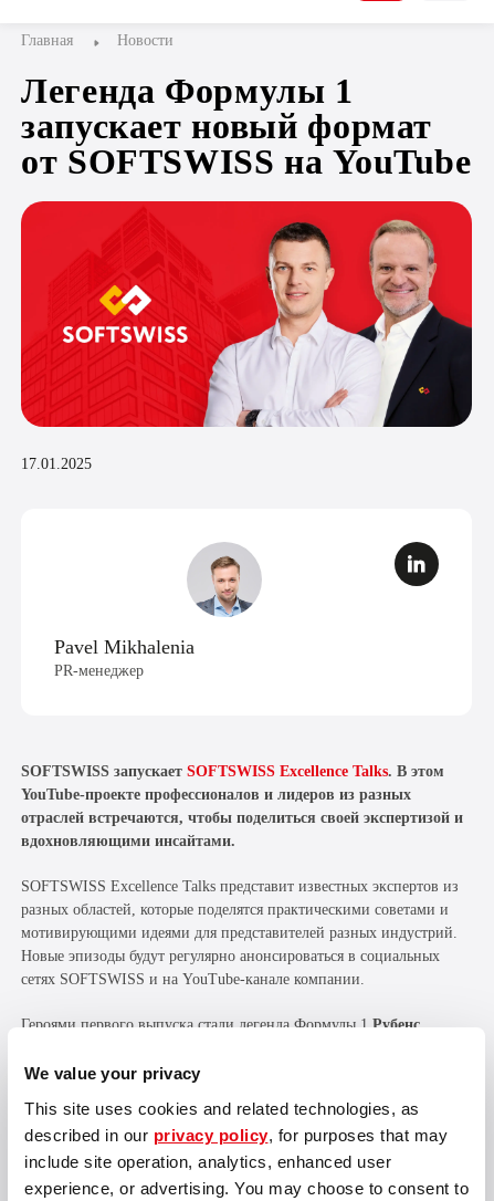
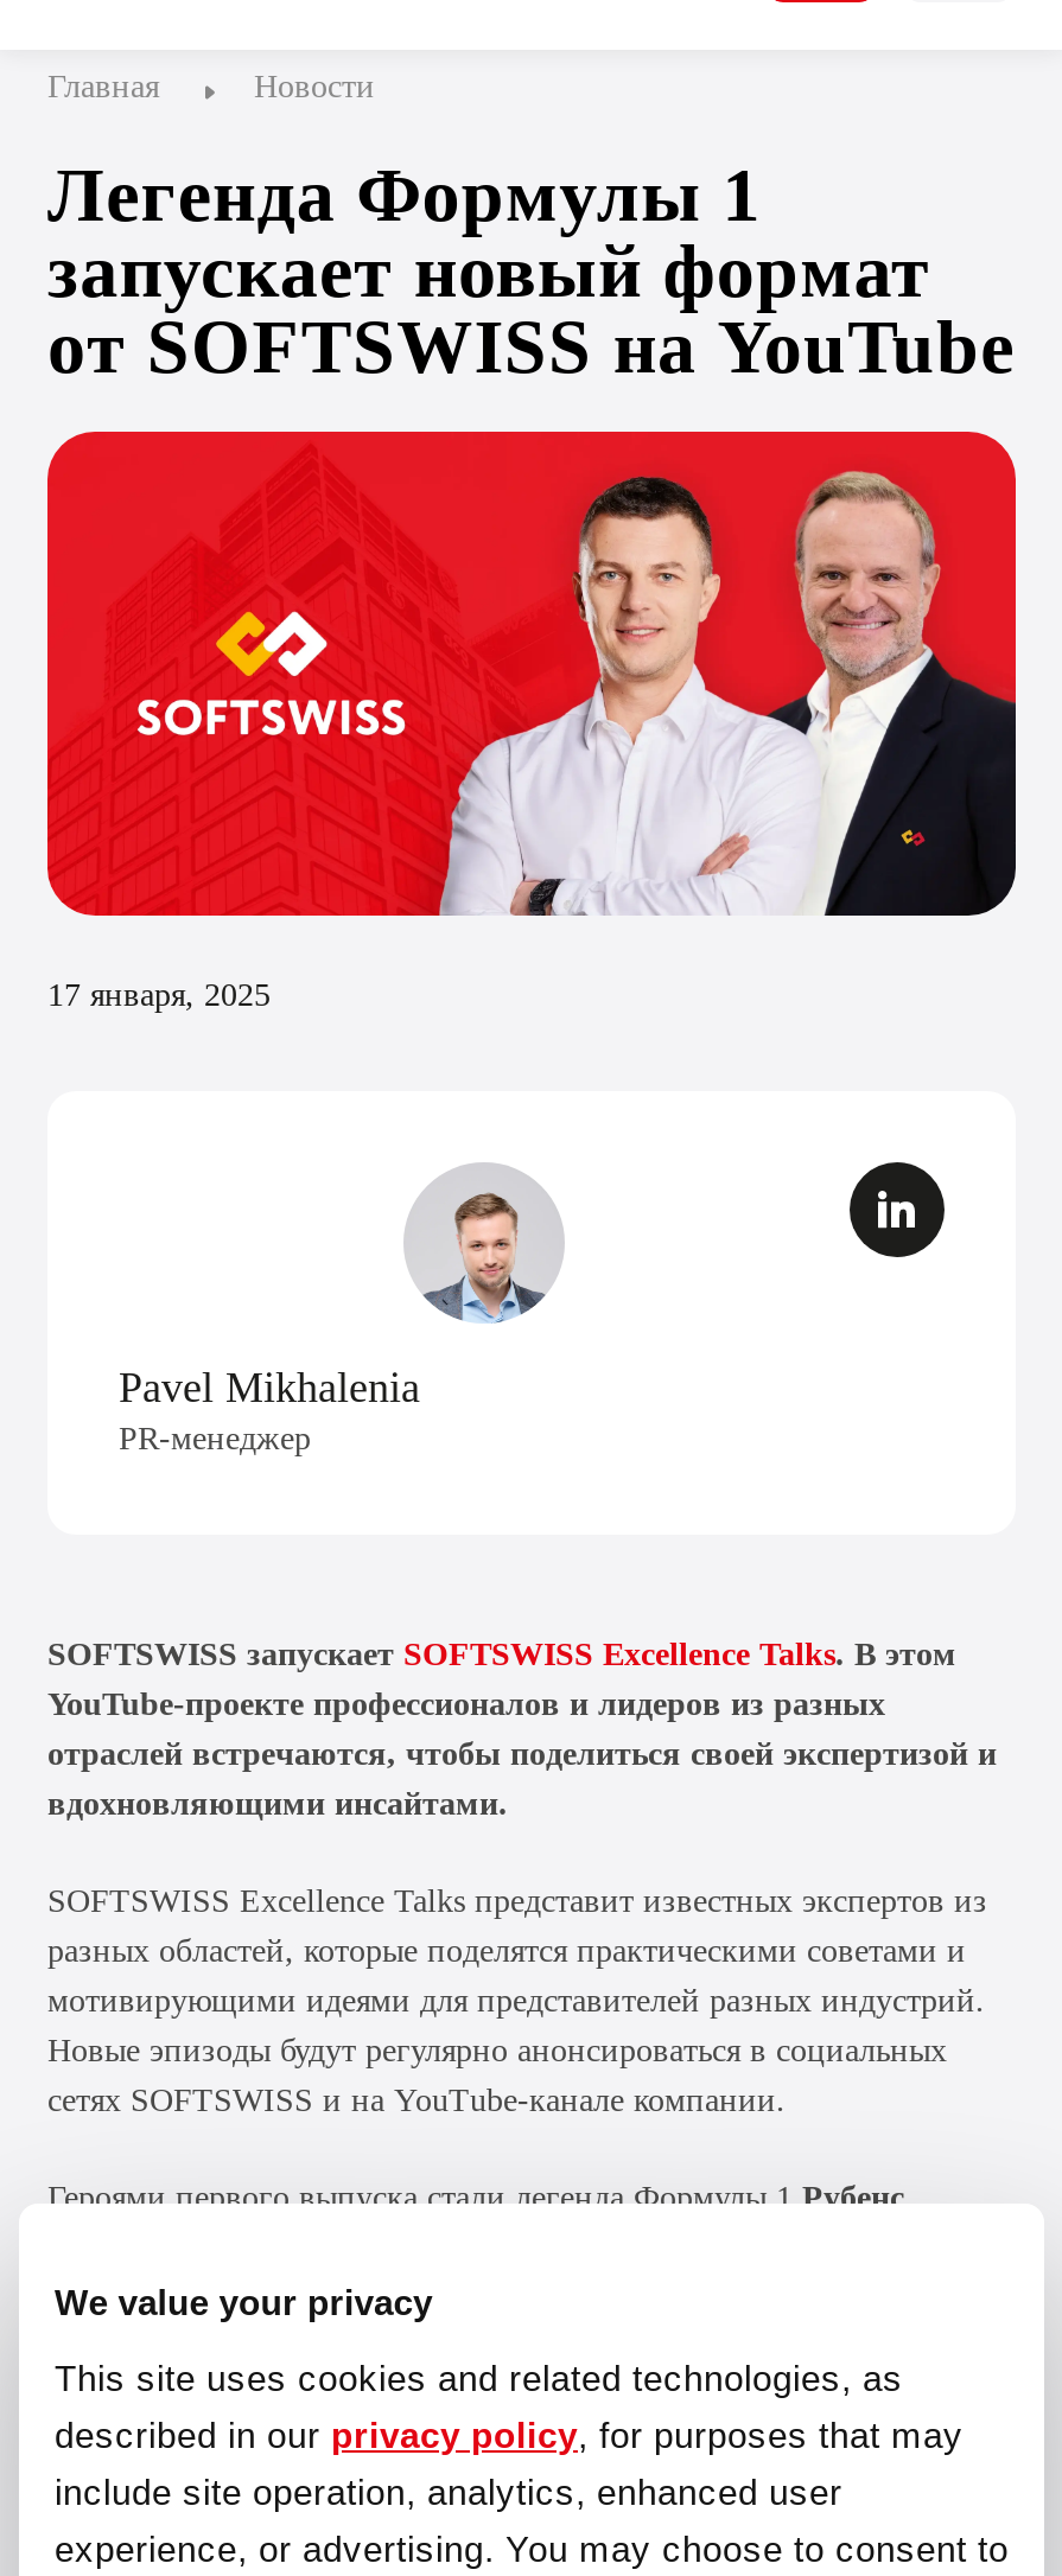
- 17.01.2025
+ 17 января, 2025
